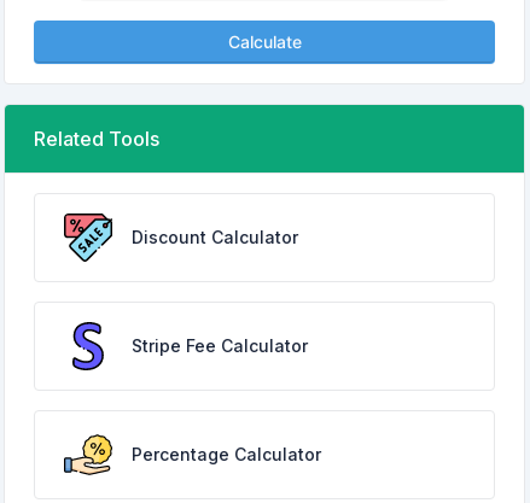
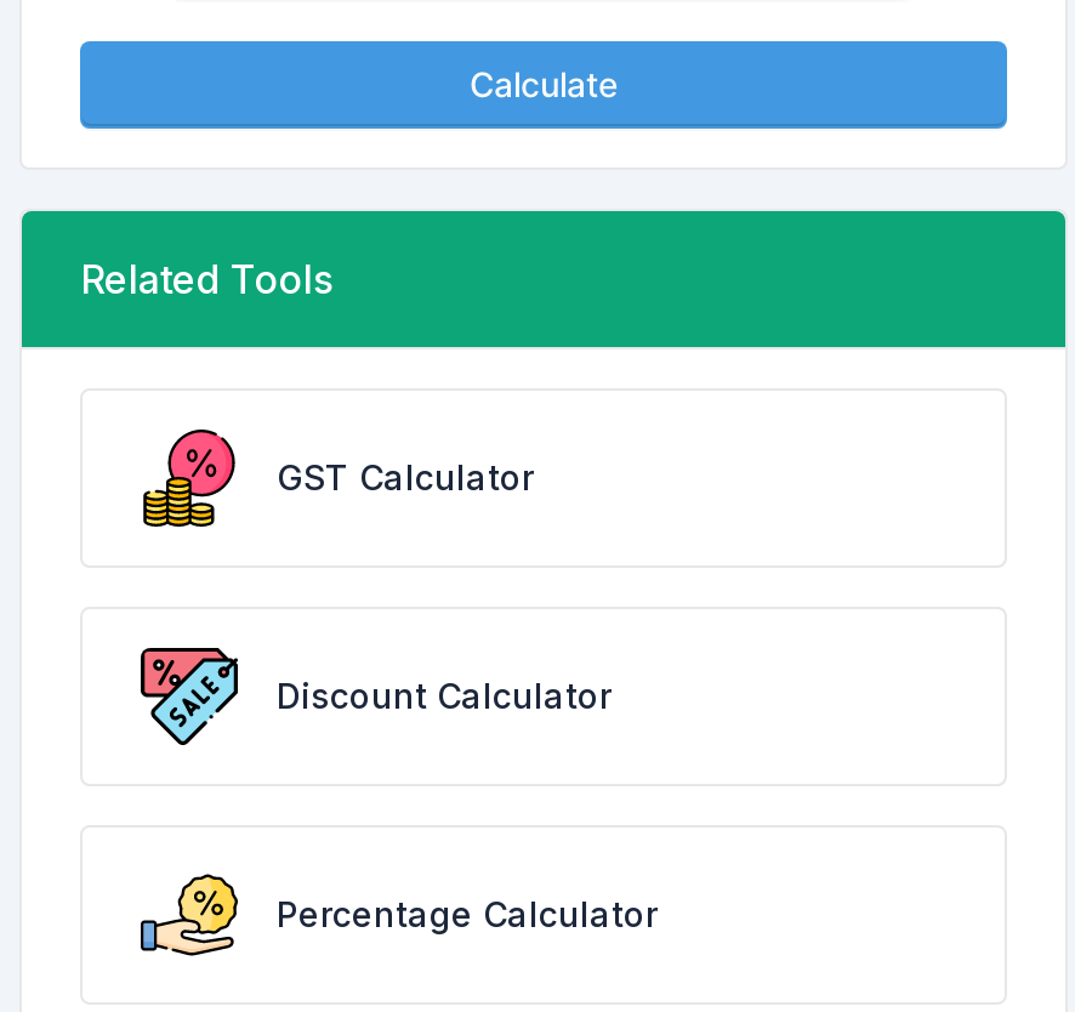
+ [image]
+ GST Calculator

moved down: [image] | Discount Calculator

- [image]
- Stripe Fee Calculator
